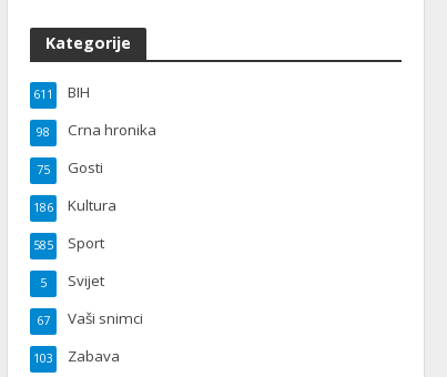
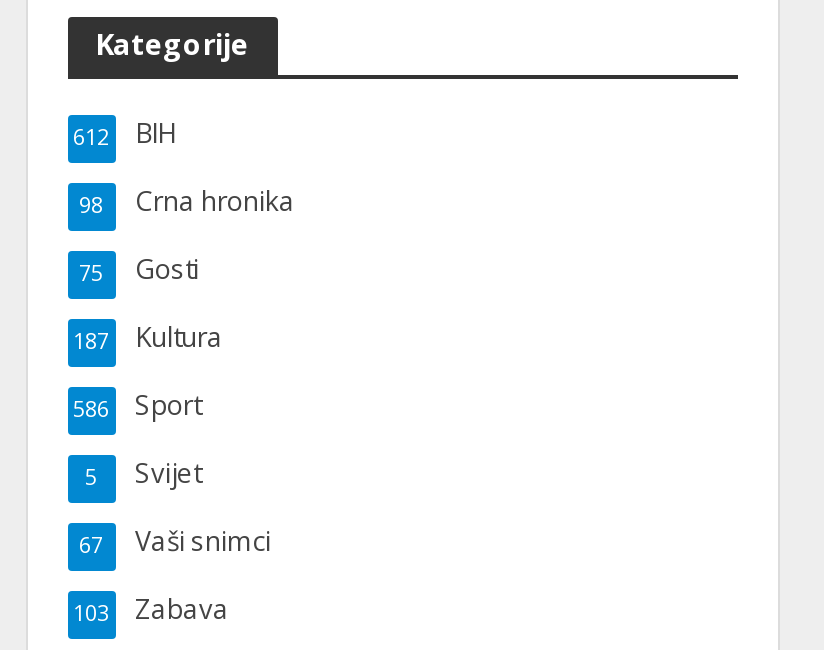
- 611 BIH
+ 612 BIH

- 186 Kultura
+ 187 Kultura

- 585 Sport
+ 586 Sport
